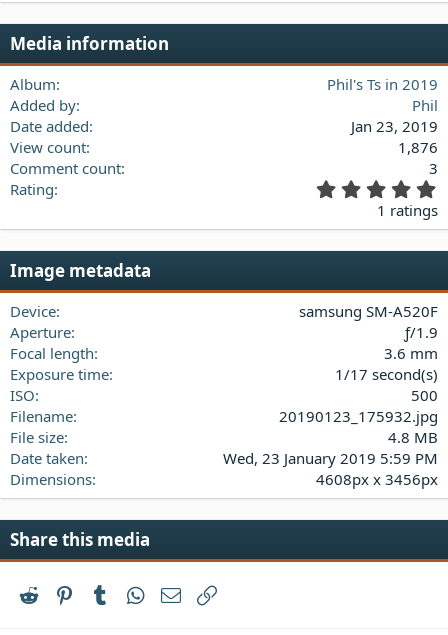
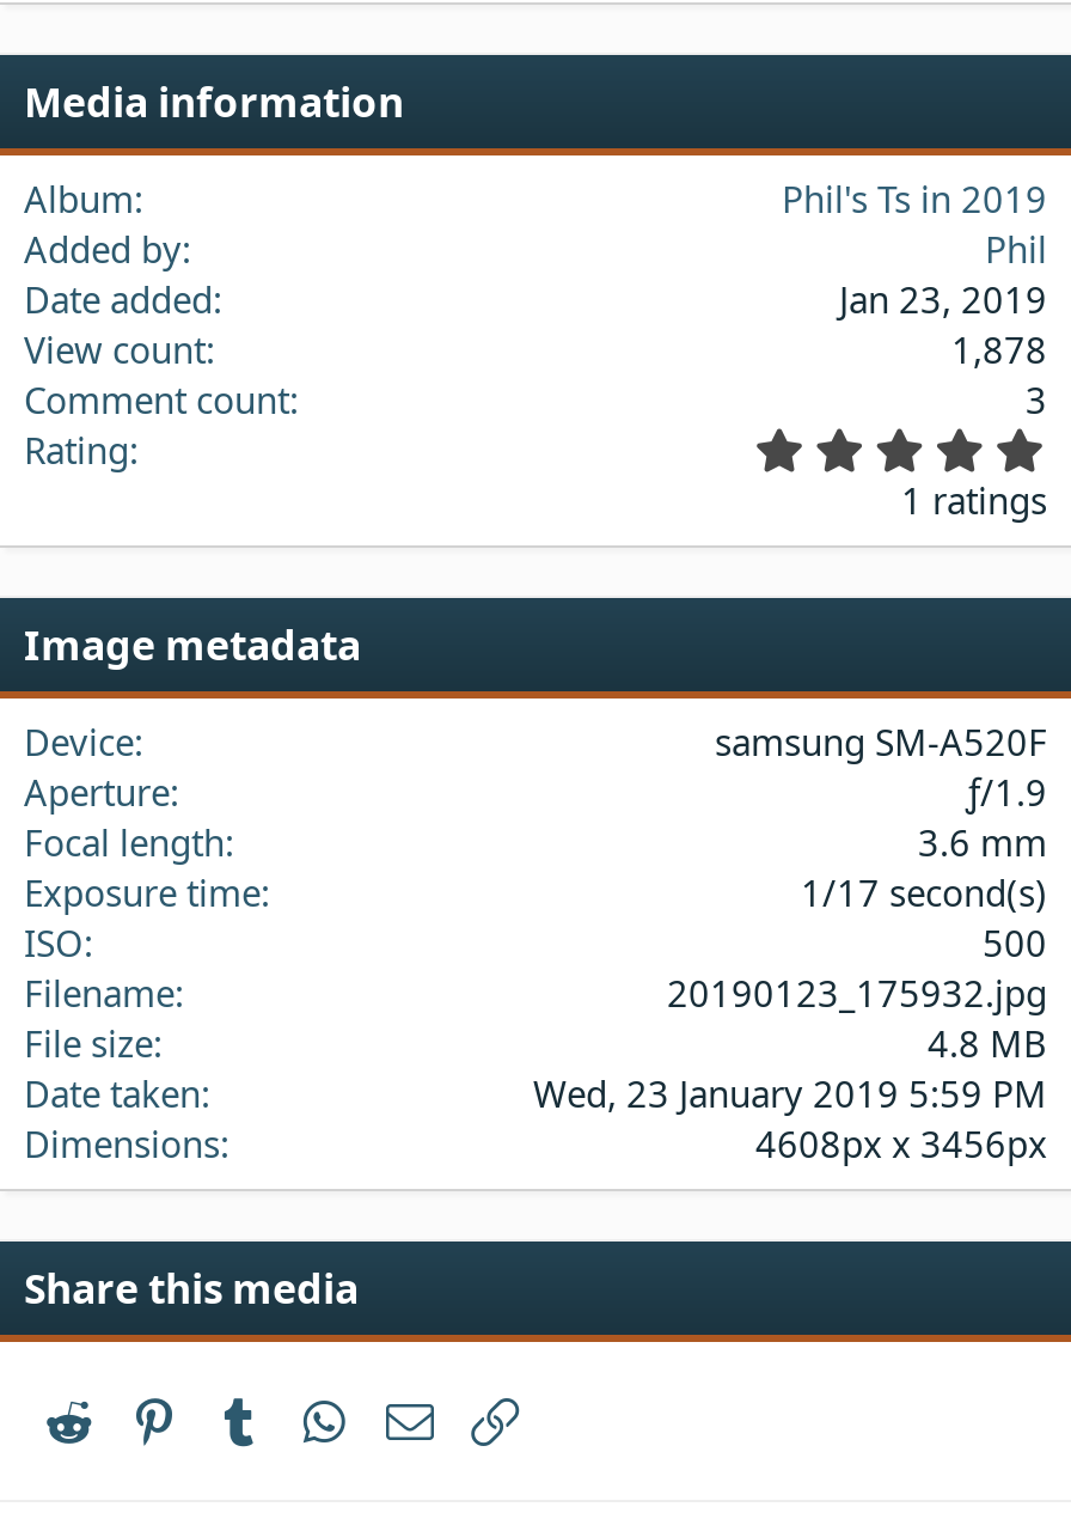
- 1,876
+ 1,878
